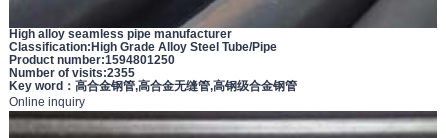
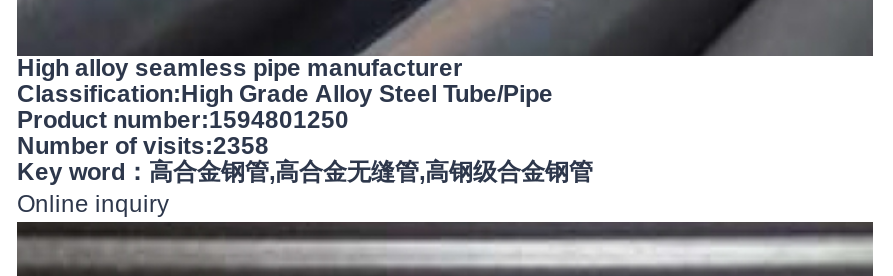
- Number of visits:2355
+ Number of visits:2358
